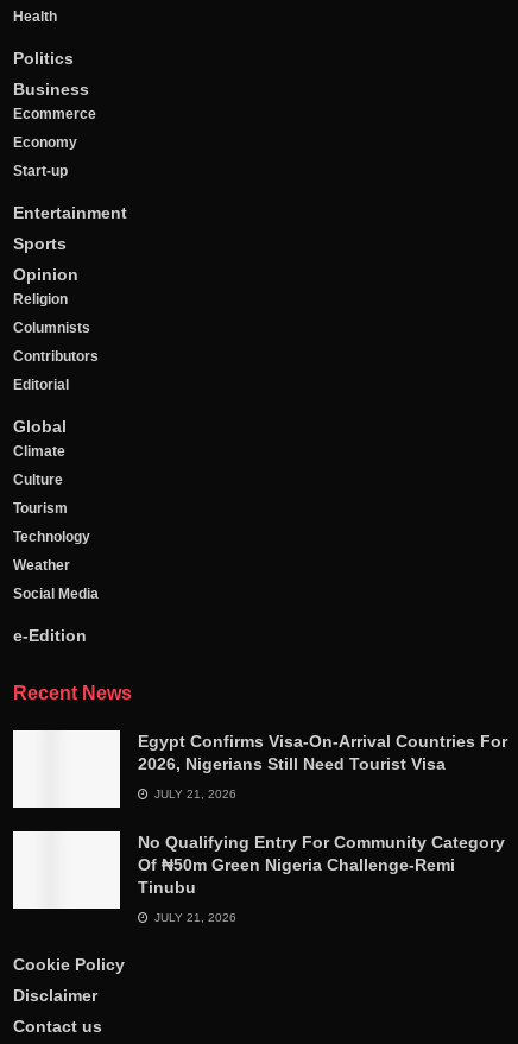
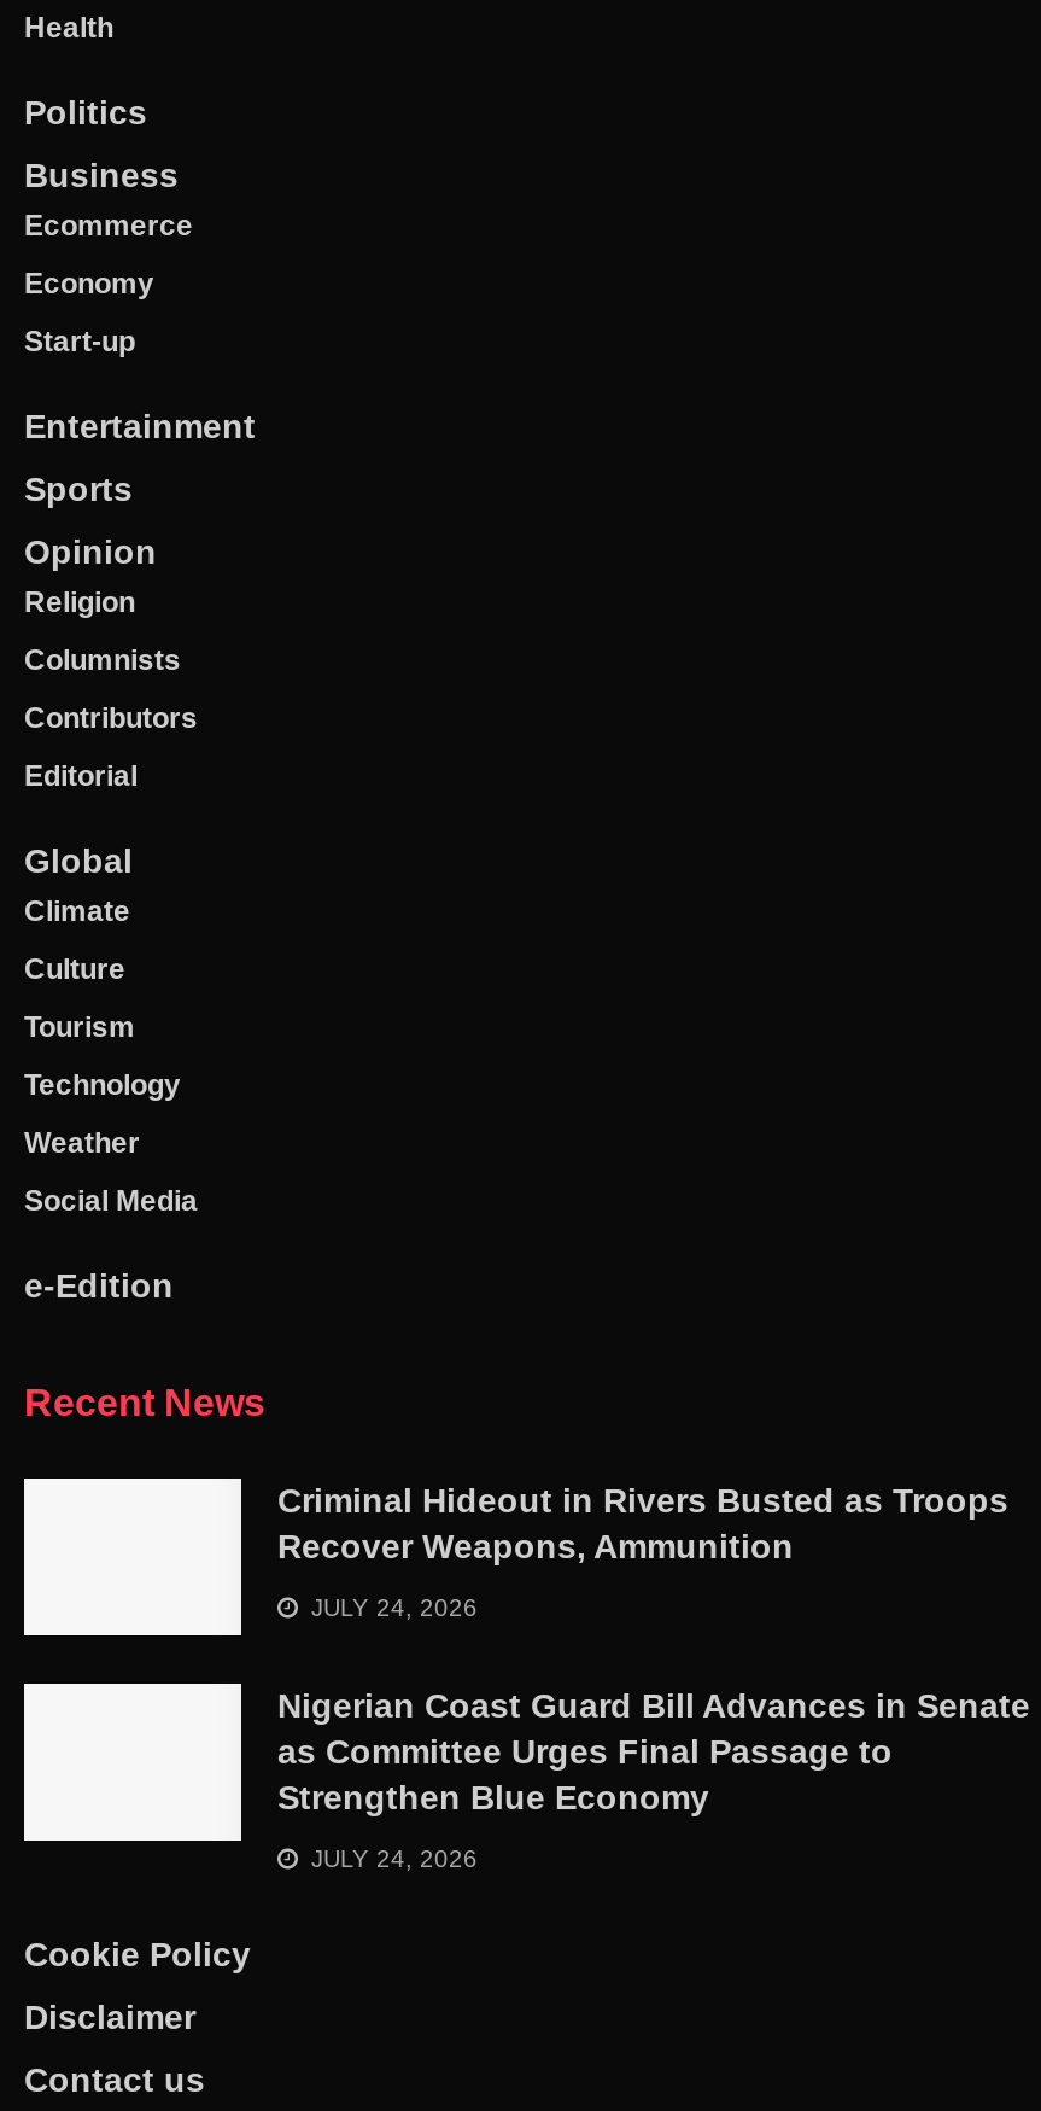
- Egypt Confirms Visa-On-Arrival Countries For
- 2026, Nigerians Still Need Tourist Visa
+ Criminal Hideout in Rivers Busted as Troops
+ Recover Weapons, Ammunition

- JULY 21, 2026
+ JULY 24, 2026

- No Qualifying Entry For Community Category
- Of ₦50m Green Nigeria Challenge-Remi
- Tinubu
+ Nigerian Coast Guard Bill Advances in Senate
+ as Committee Urges Final Passage to
+ Strengthen Blue Economy

- JULY 21, 2026
+ JULY 24, 2026
